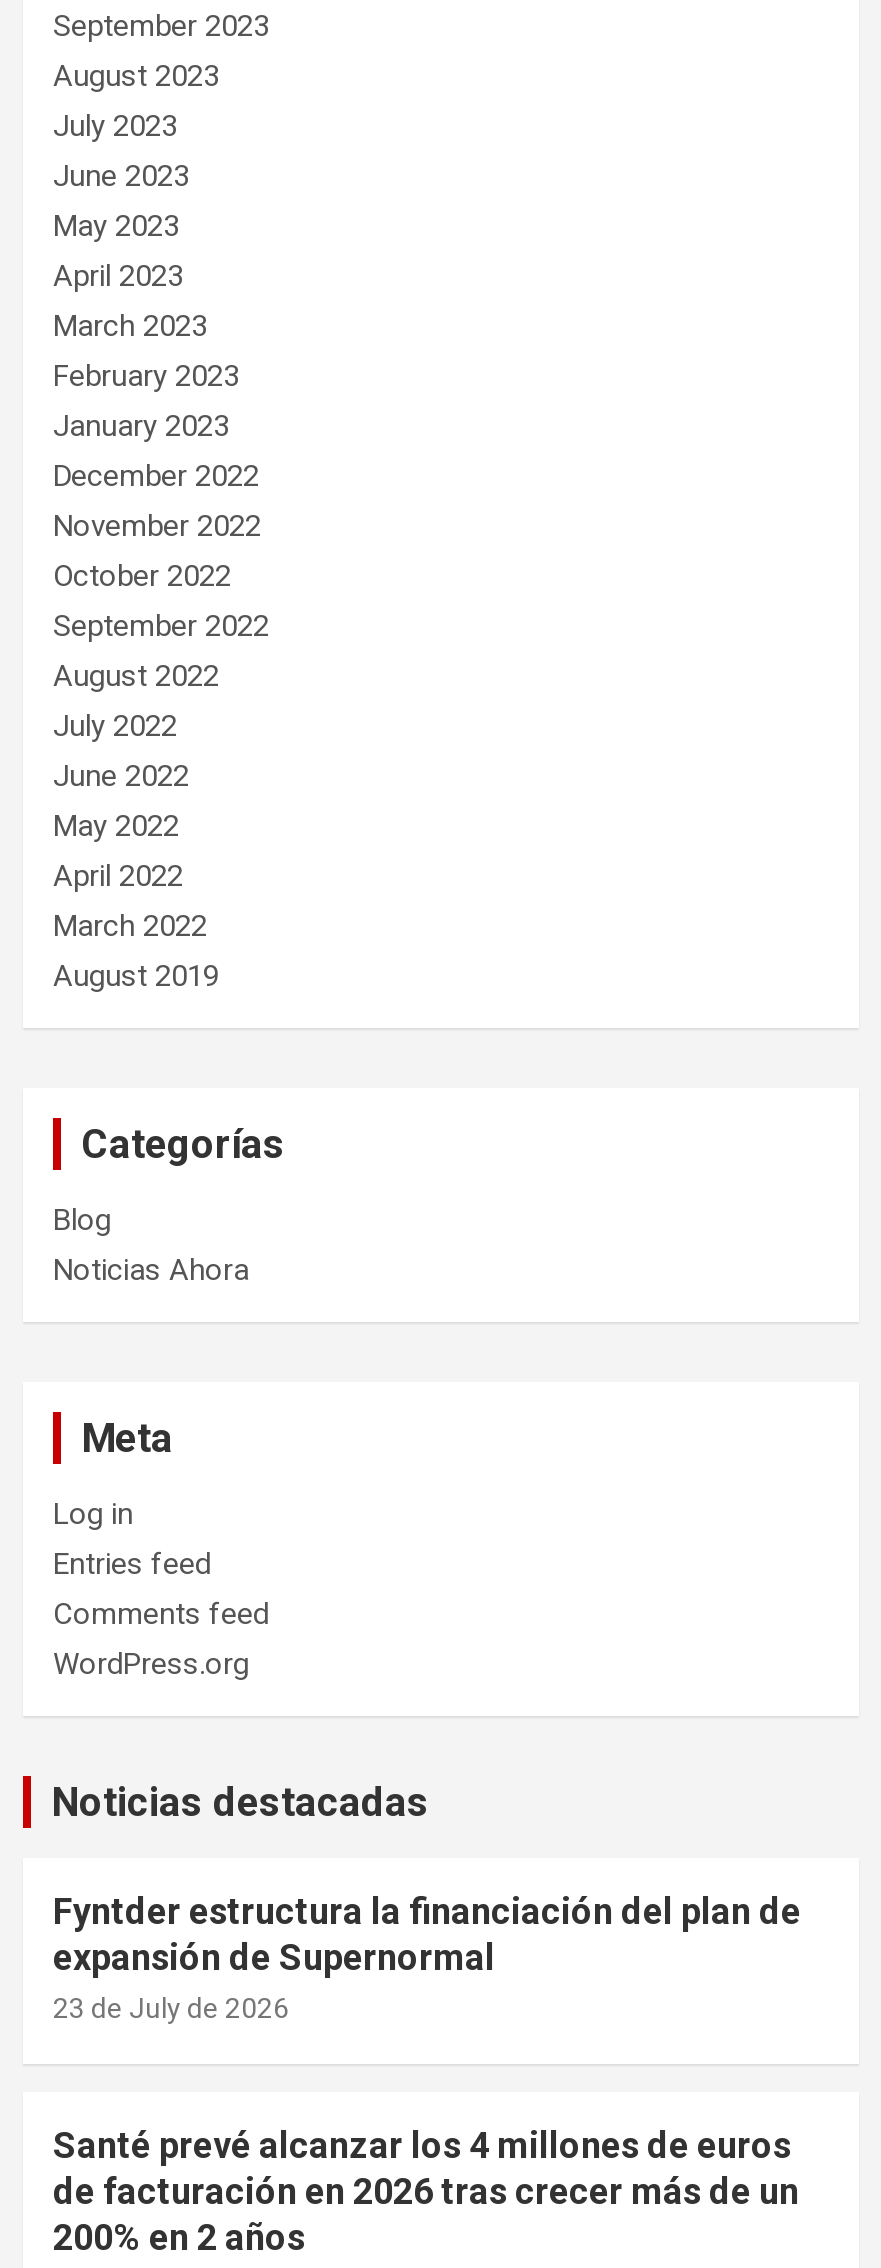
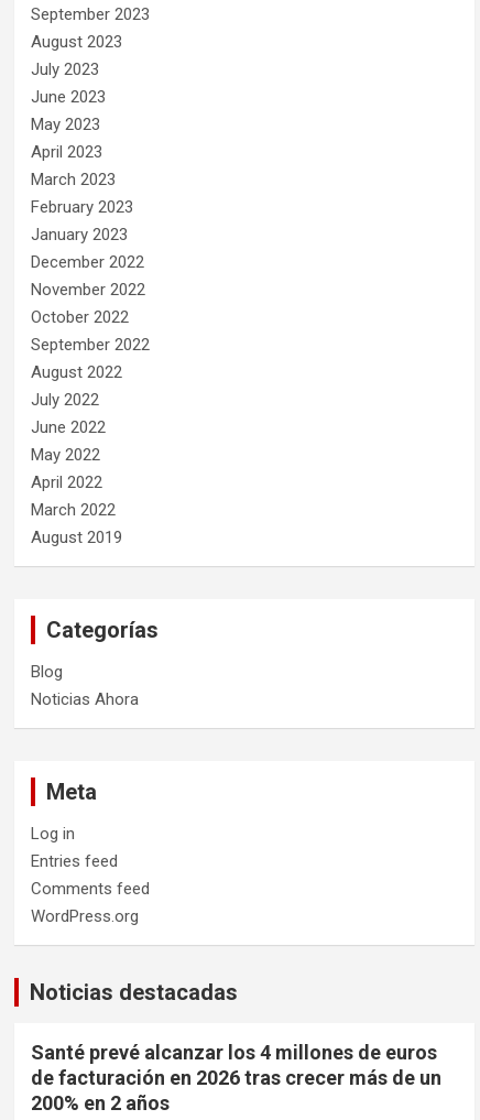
- Fyntder estructura la financiación del plan de
- expansión de Supernormal
- 23 de July de 2026
